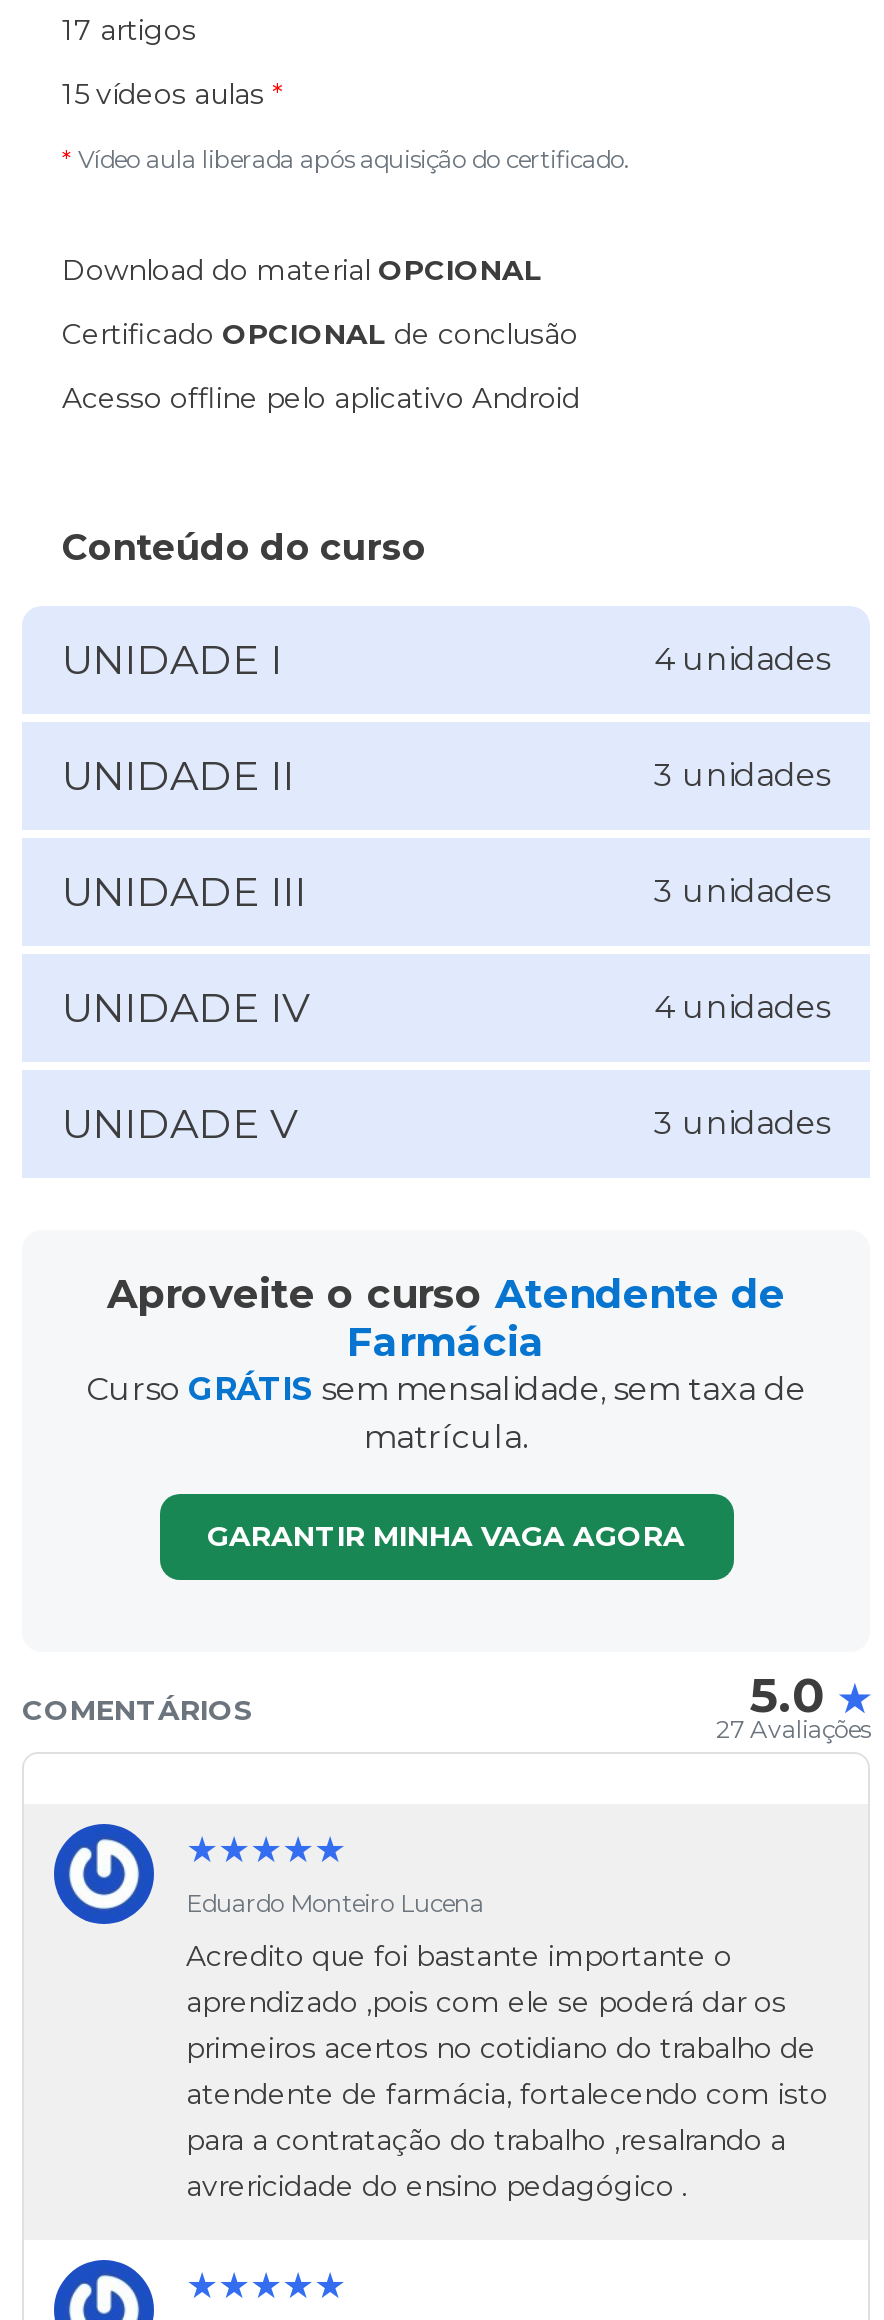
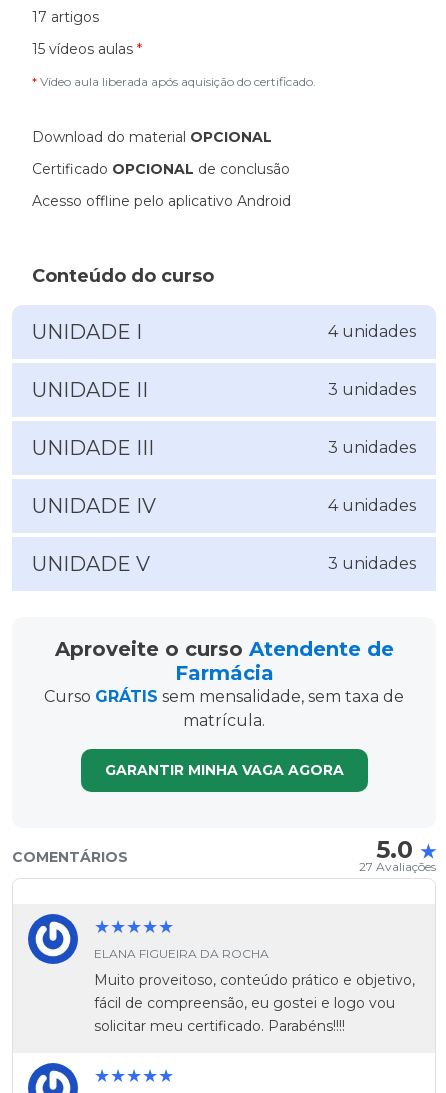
- Eduardo Monteiro Lucena
+ ELANA FIGUEIRA DA ROCHA

- Acredito que foi bastante importante o
- aprendizado ,pois com ele se poderá dar os
- primeiros acertos no cotidiano do trabalho de
- atendente de farmácia, fortalecendo com isto
- para a contratação do trabalho ,resalrando a
- avrericidade do ensino pedagógico .
+ Muito proveitoso, conteúdo prático e objetivo,
+ fácil de compreensão, eu gostei e logo vou
+ solicitar meu certificado. Parabéns!!!!
